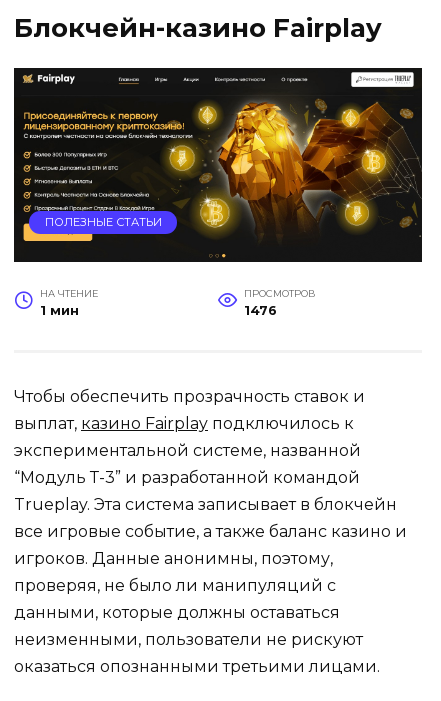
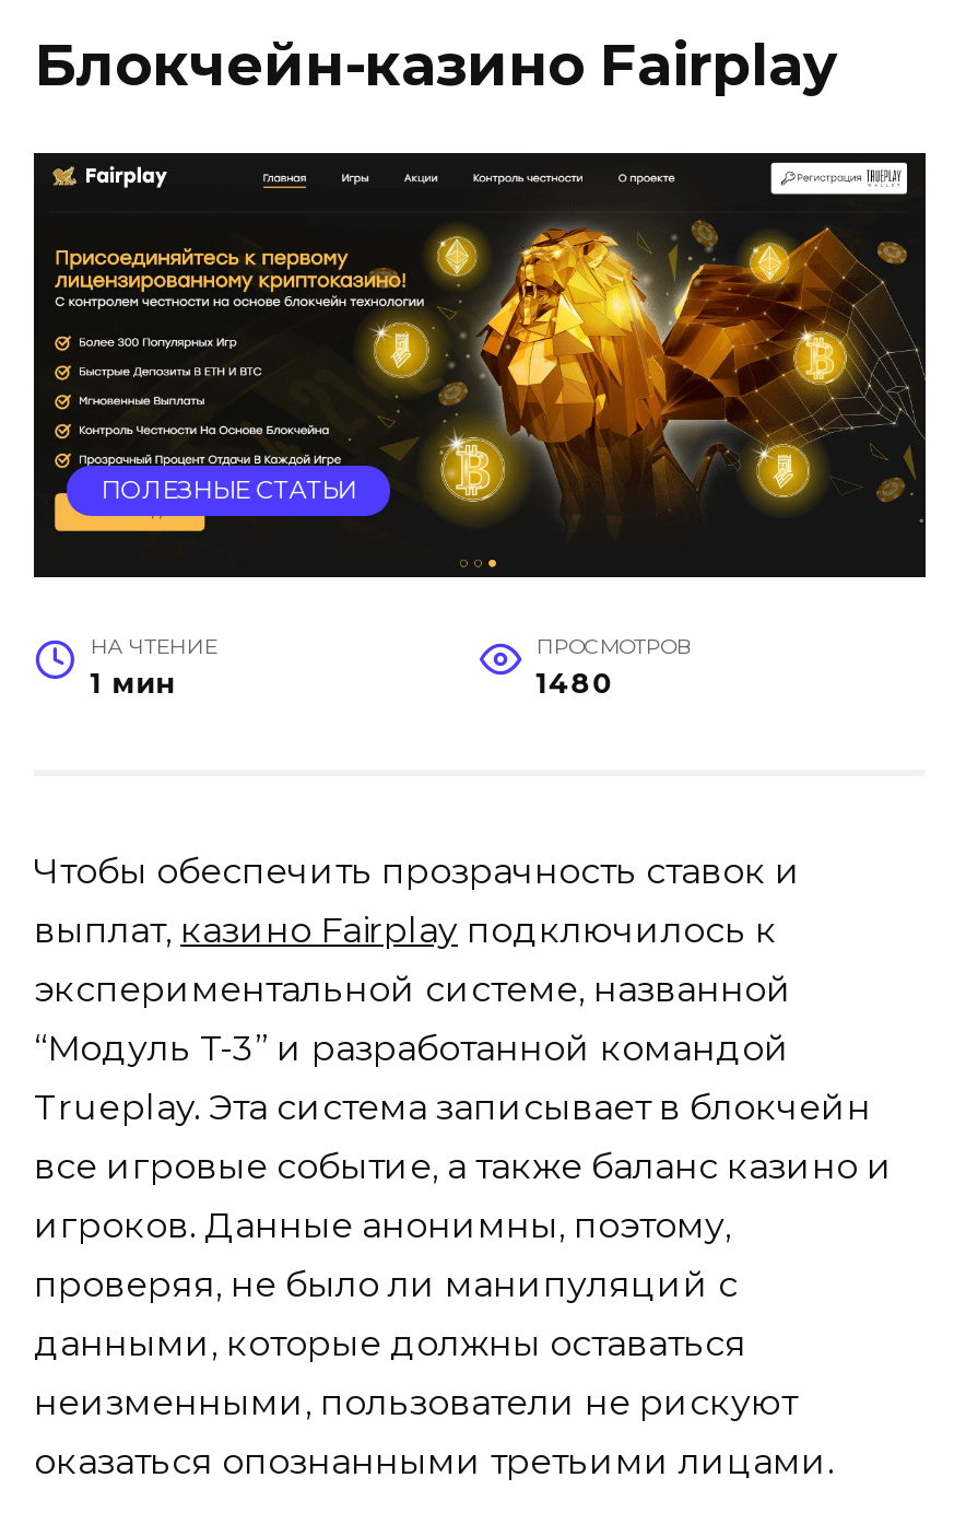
- 1476
+ 1480
